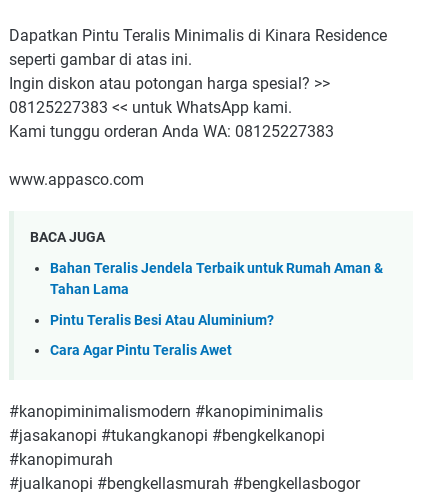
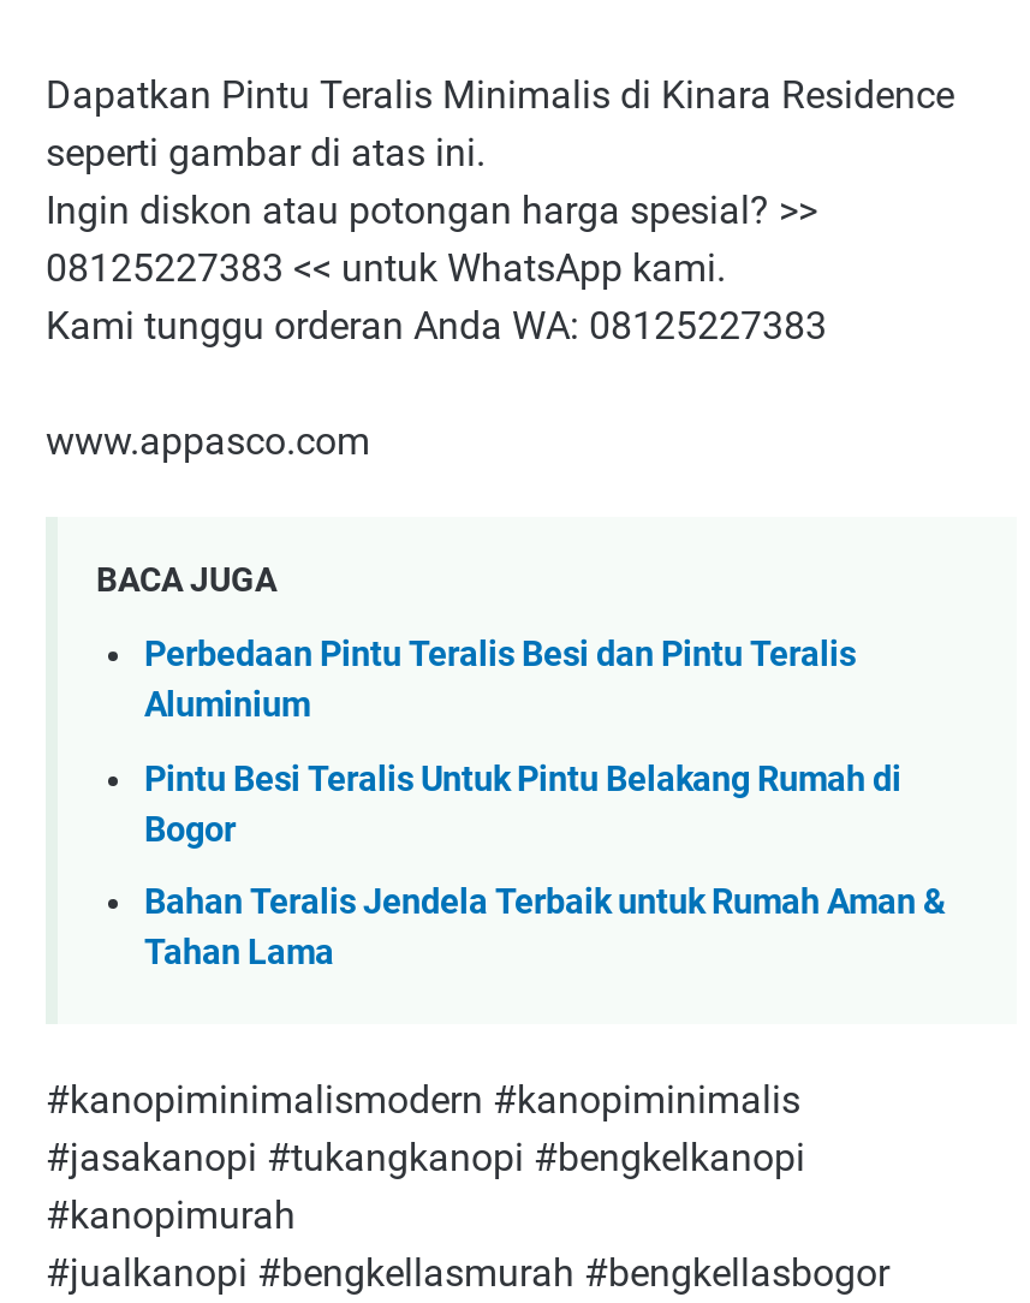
+ Perbedaan Pintu Teralis Besi dan Pintu Teralis
+ Aluminium
+ Pintu Besi Teralis Untuk Pintu Belakang Rumah di
+ Bogor

moved down: Bahan Teralis Jendela Terbaik untuk Rumah Aman & | Tahan Lama

- Pintu Teralis Besi Atau Aluminium?
- Cara Agar Pintu Teralis Awet
